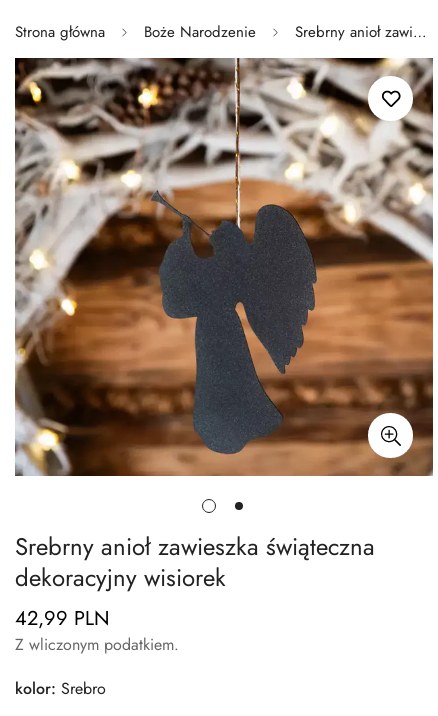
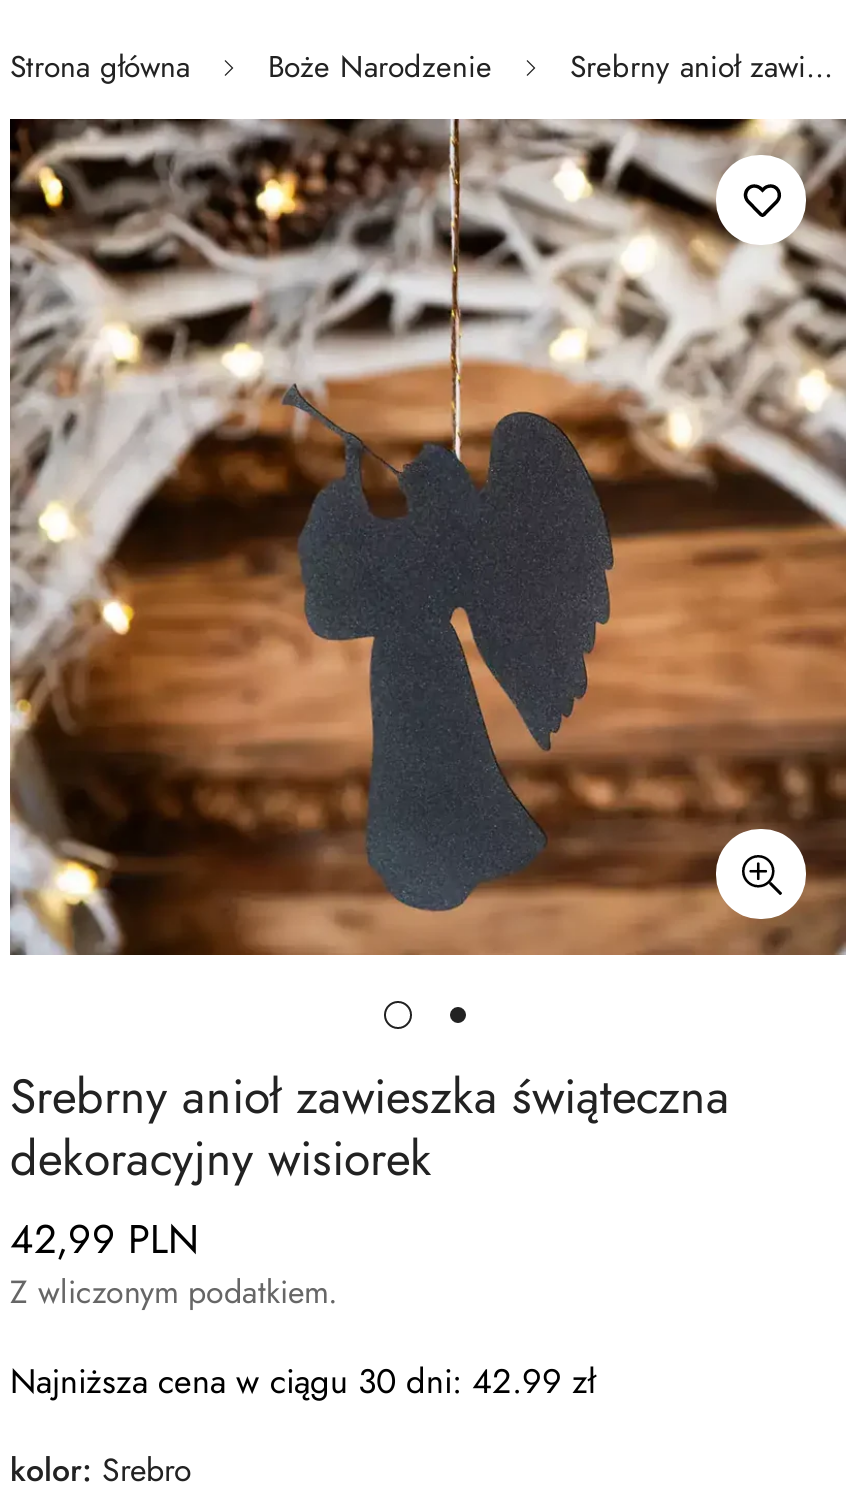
+ Najniższa cena w ciągu 30 dni: 42.99 zł
